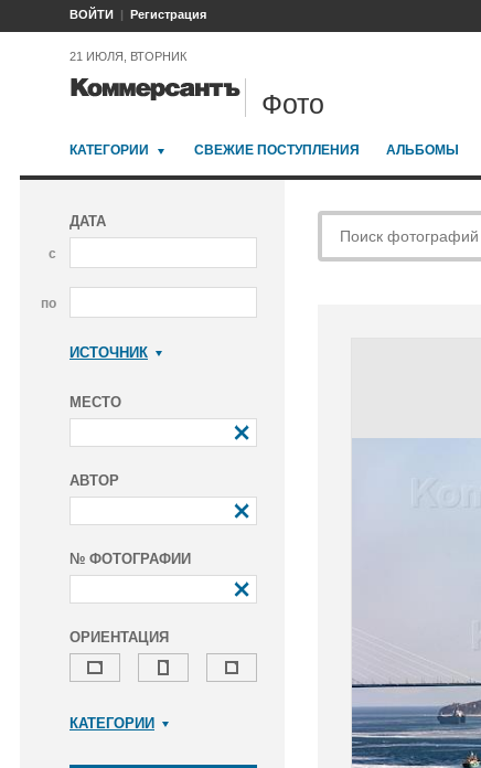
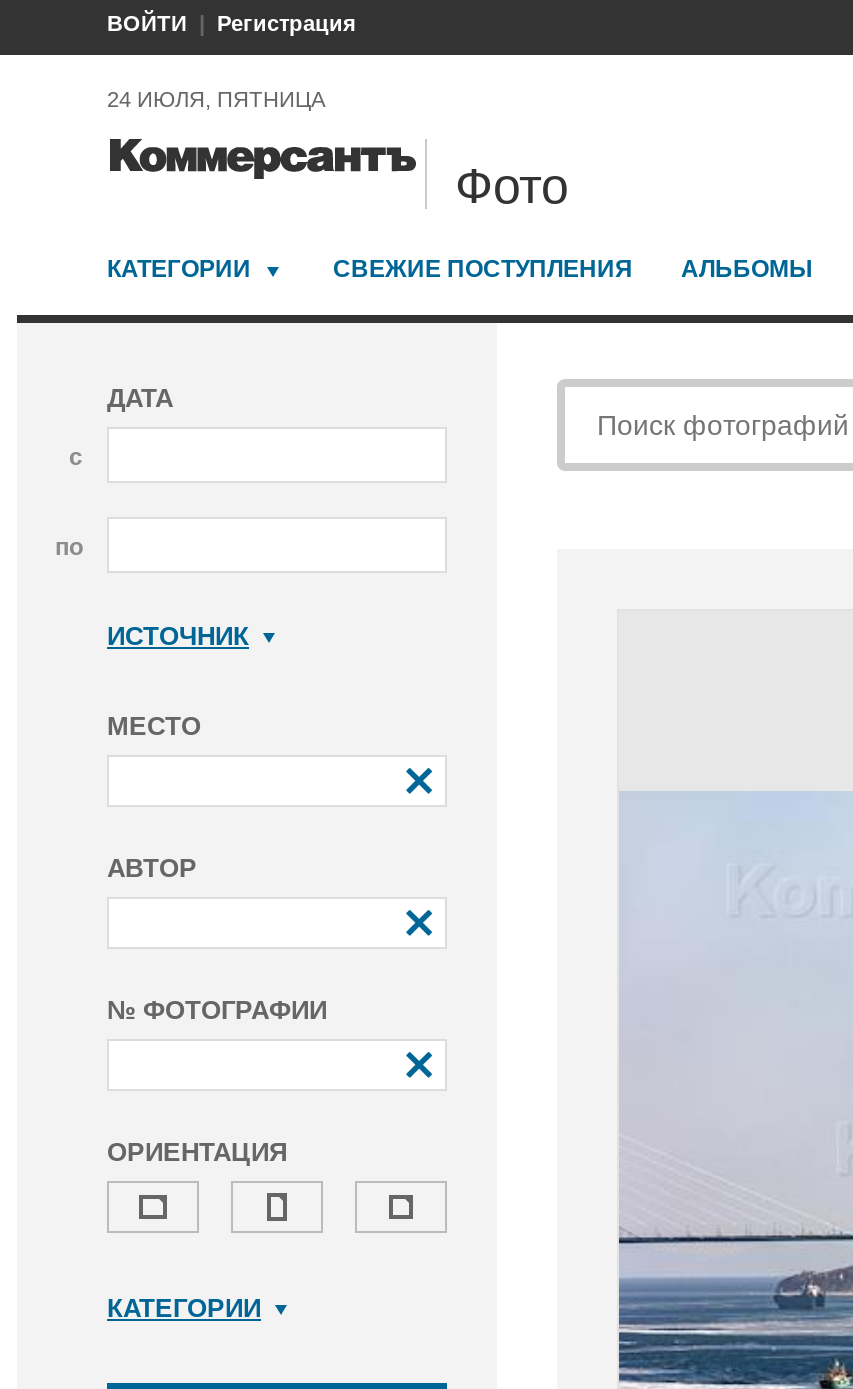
- 21 ИЮЛЯ, ВТОРНИК
+ 24 ИЮЛЯ, ПЯТНИЦА
